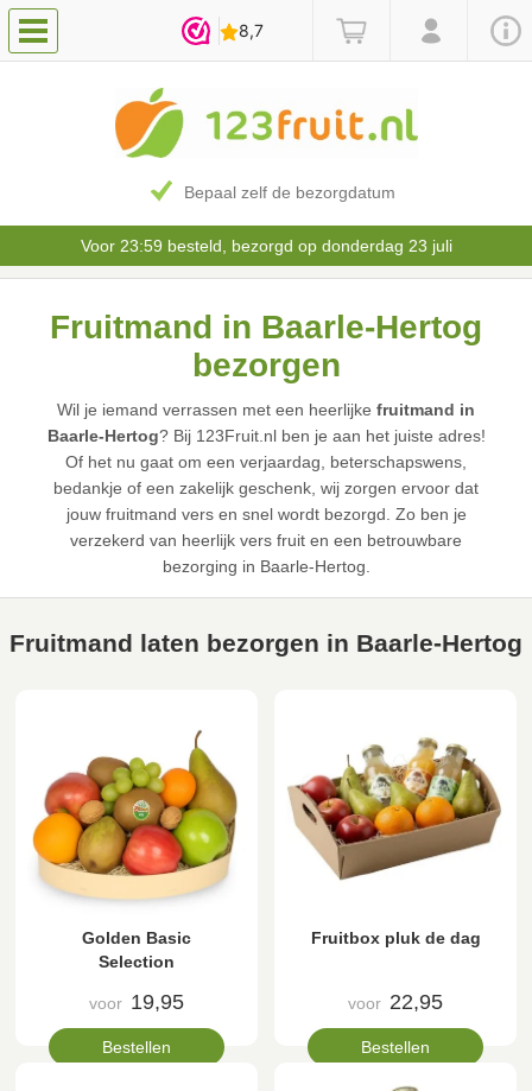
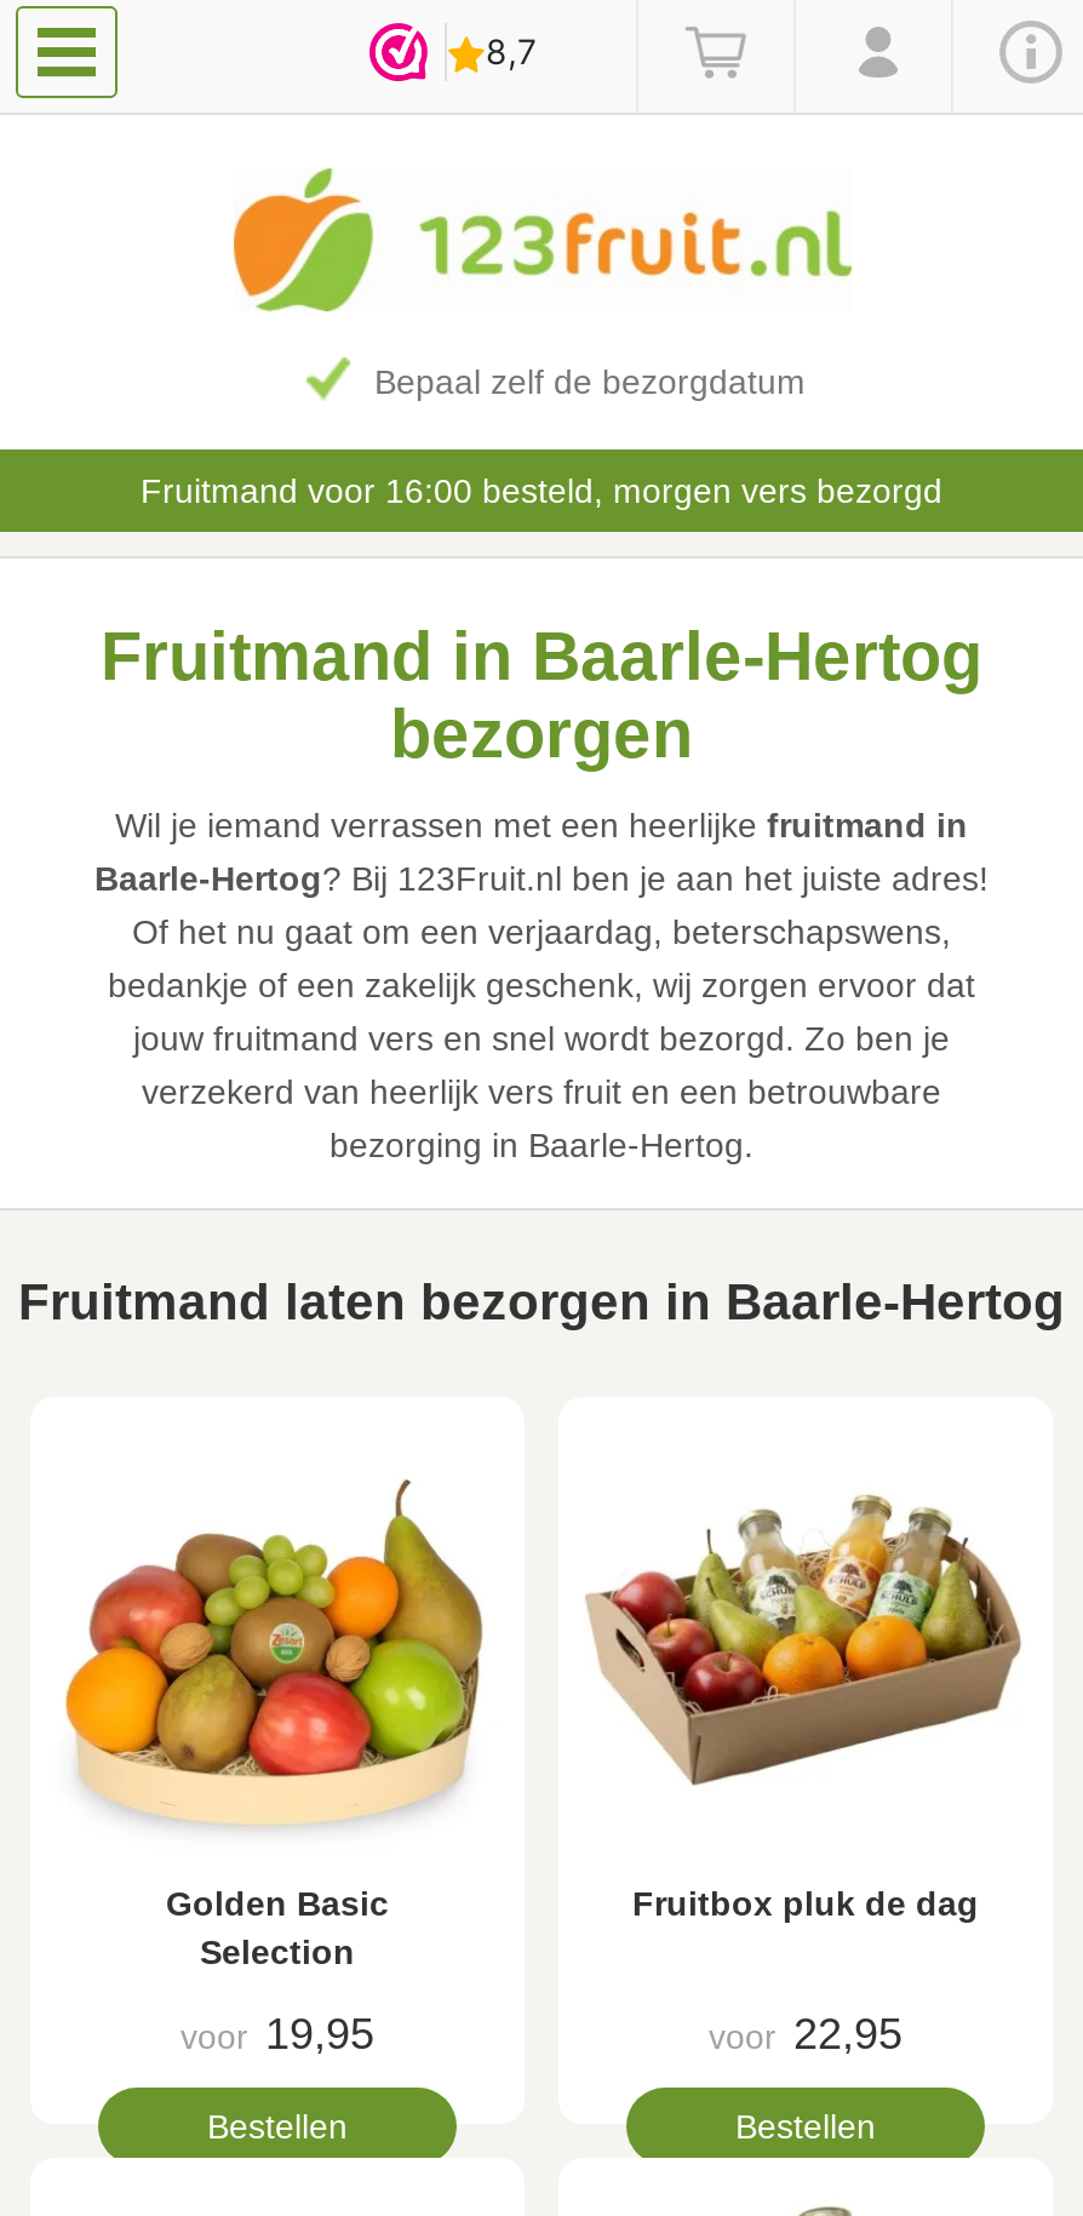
- Voor 23:59 besteld, bezorgd op donderdag 23 juli
+ Fruitmand voor 16:00 besteld, morgen vers bezorgd
